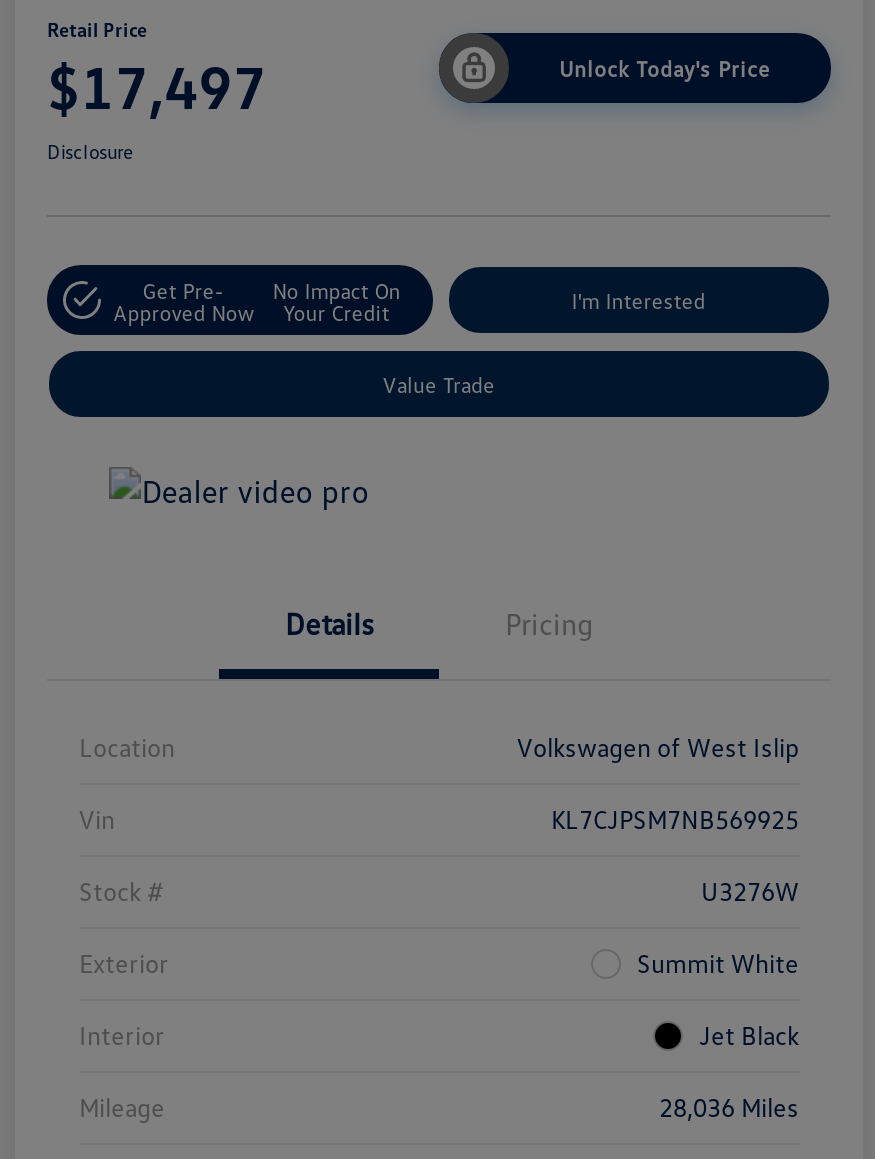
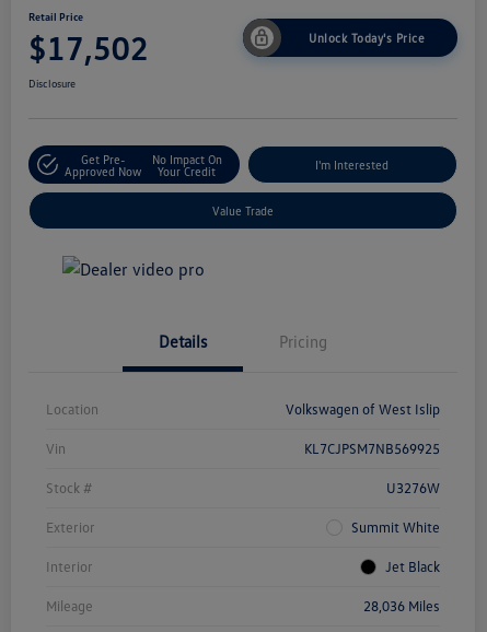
- $17,497
+ $17,502
